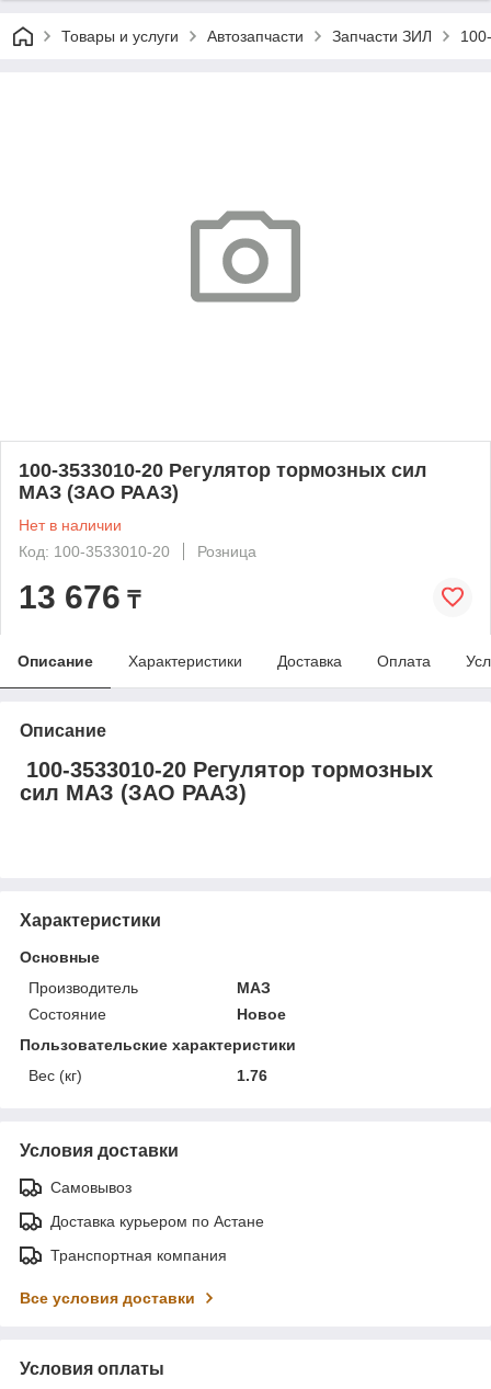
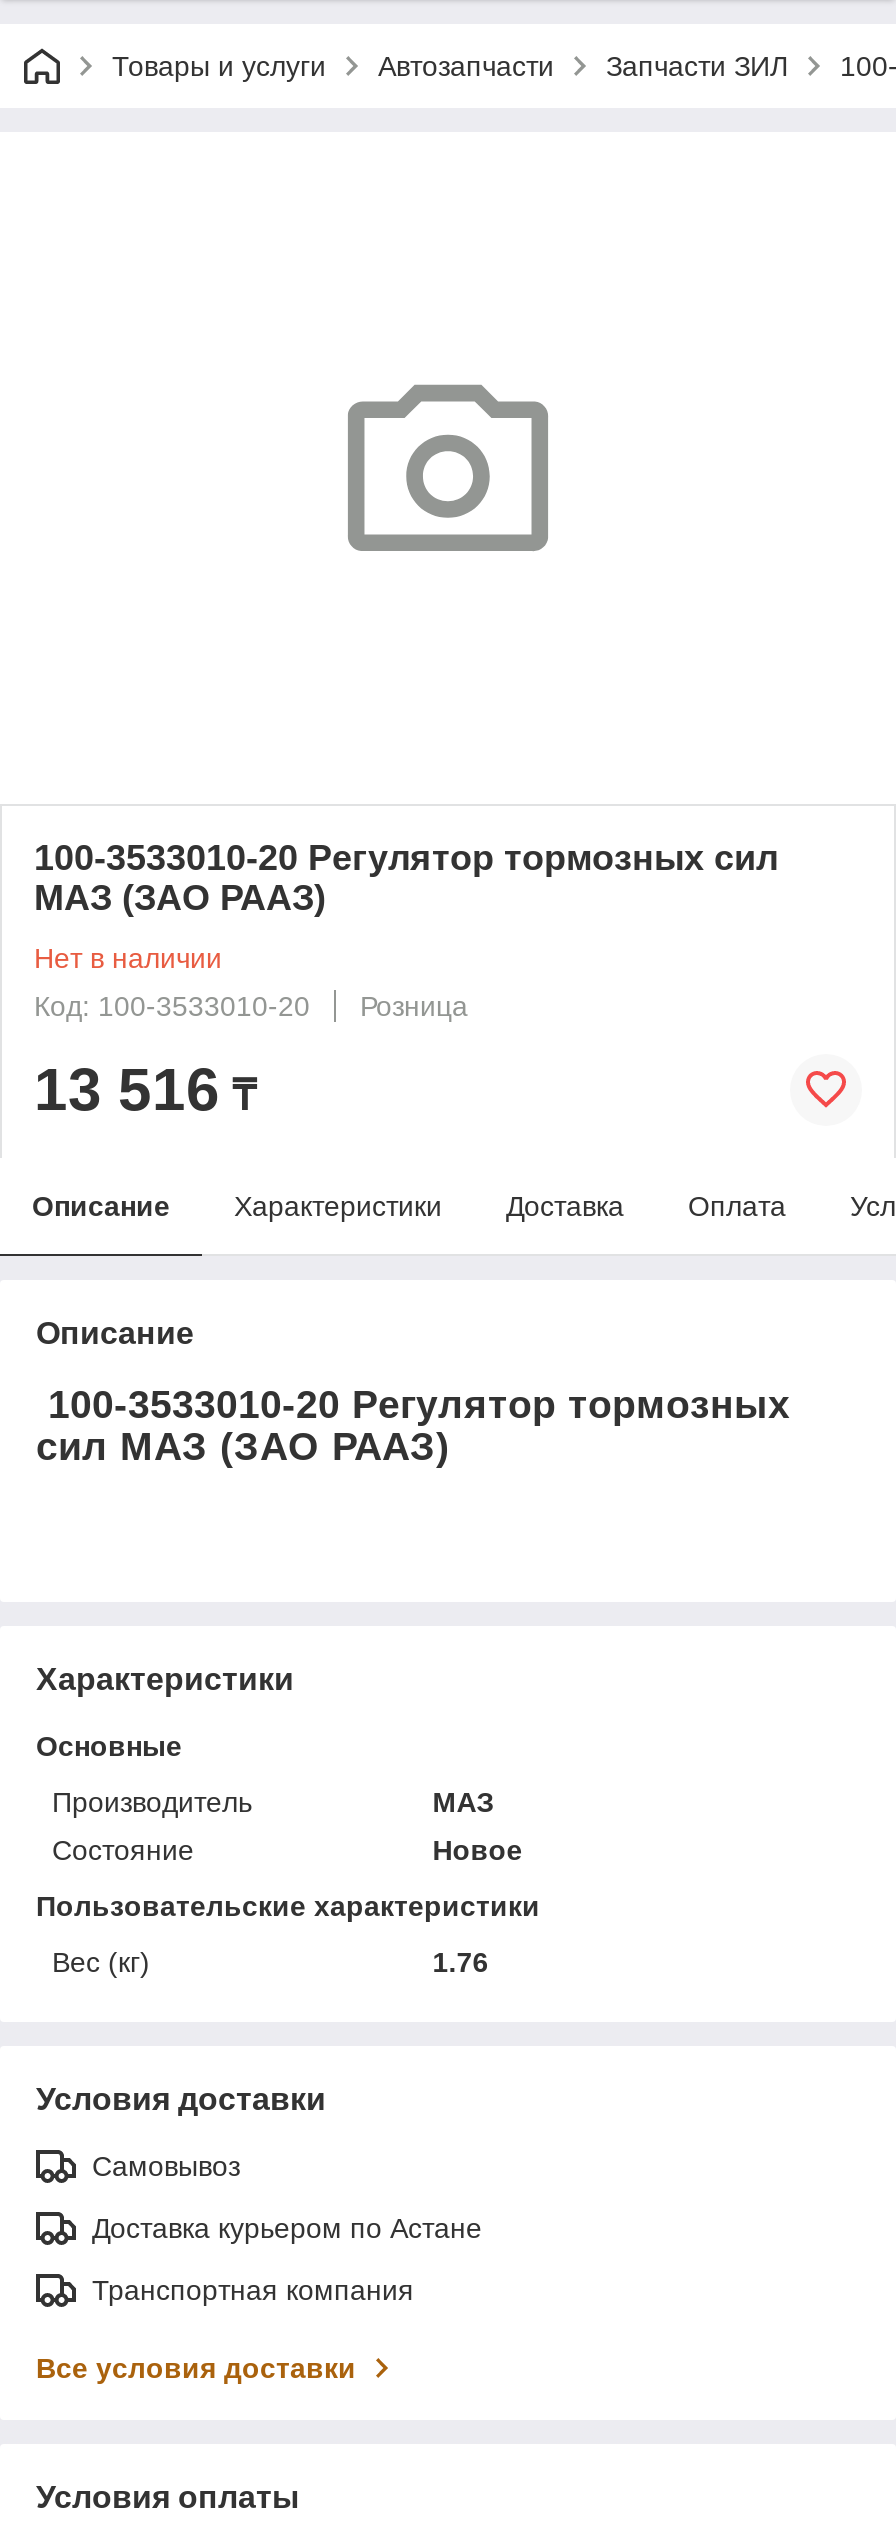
- 13 676 ₸
+ 13 516 ₸
